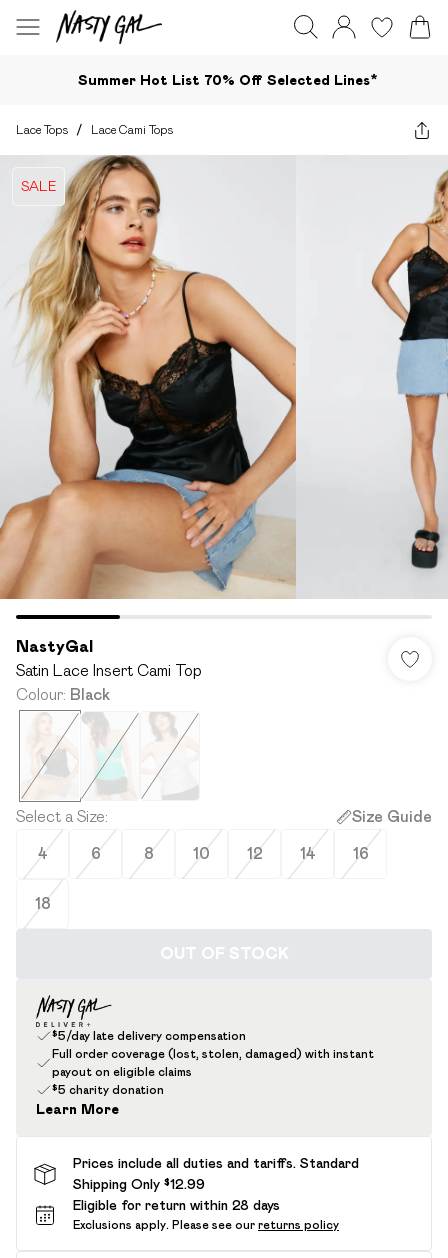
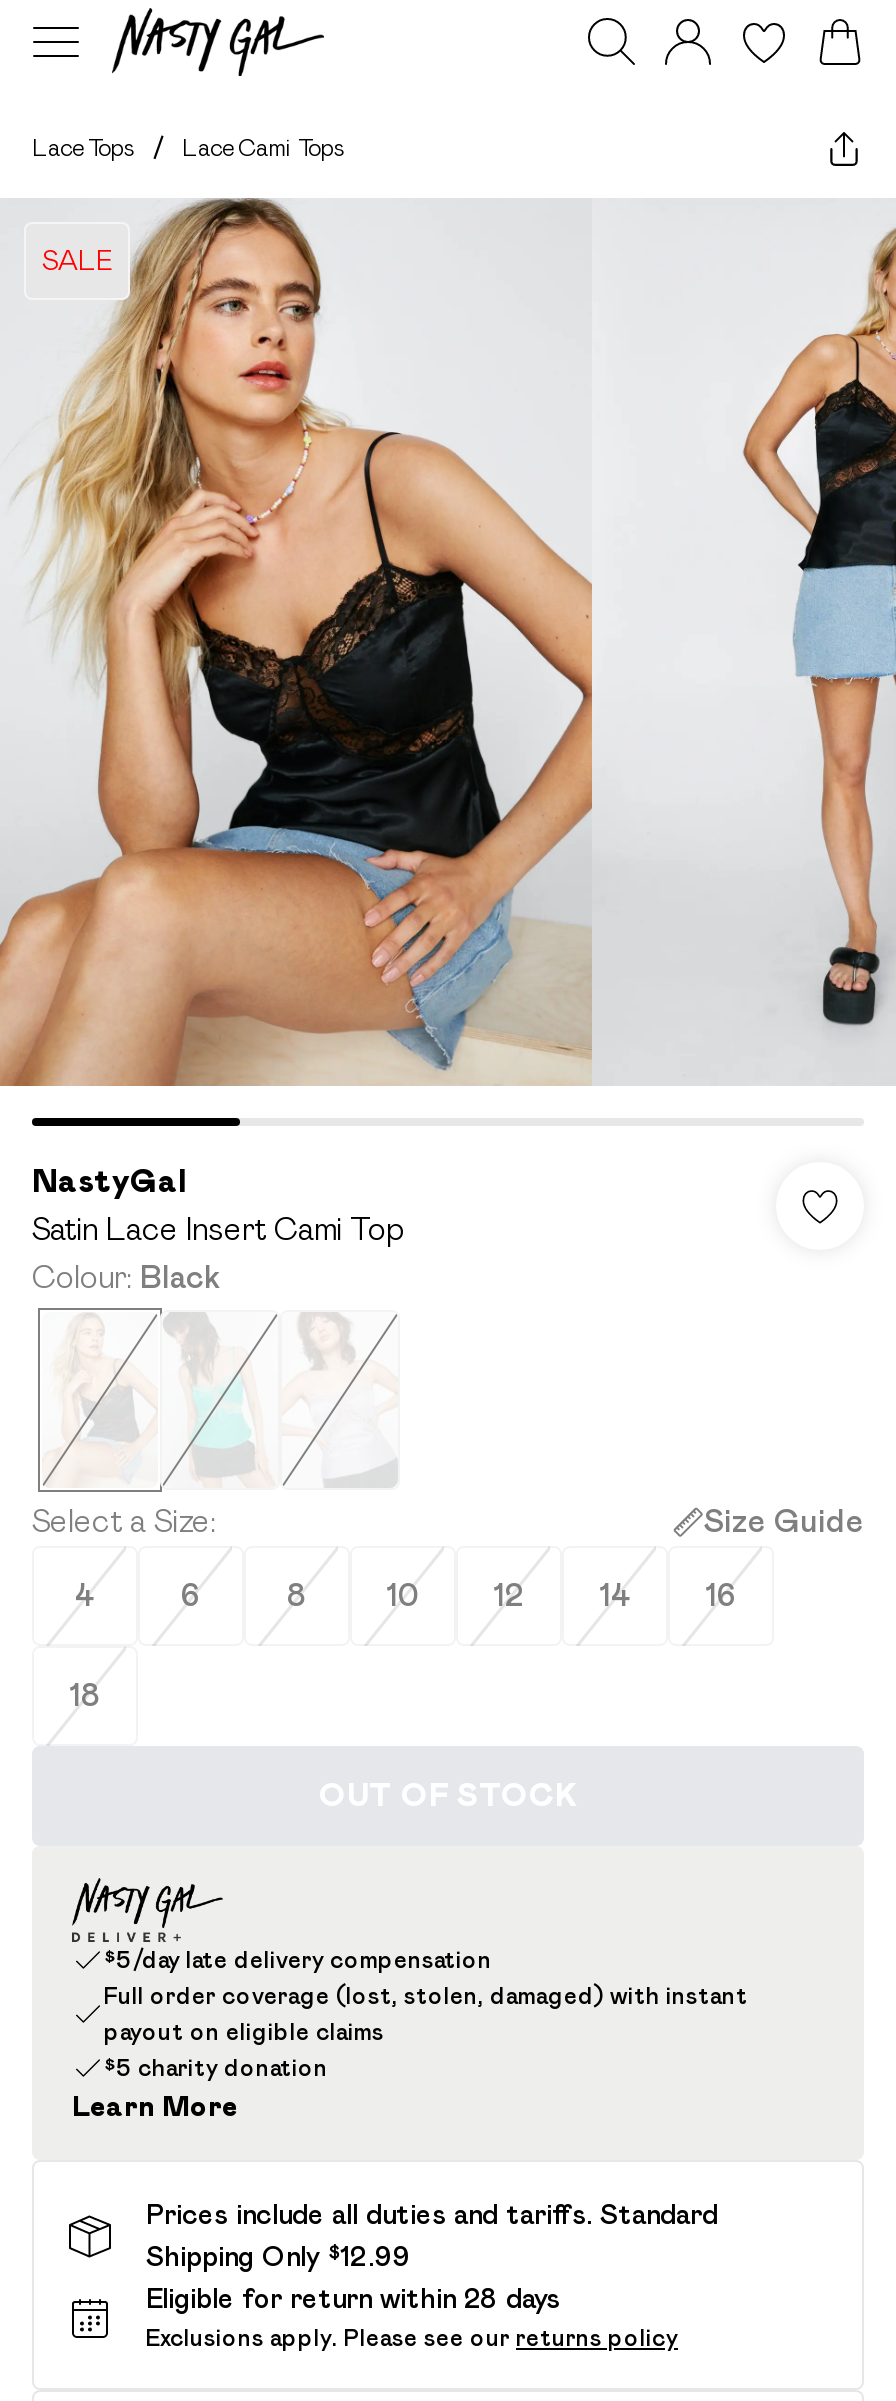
- Summer Hot List 70% Off Selected Lines*
